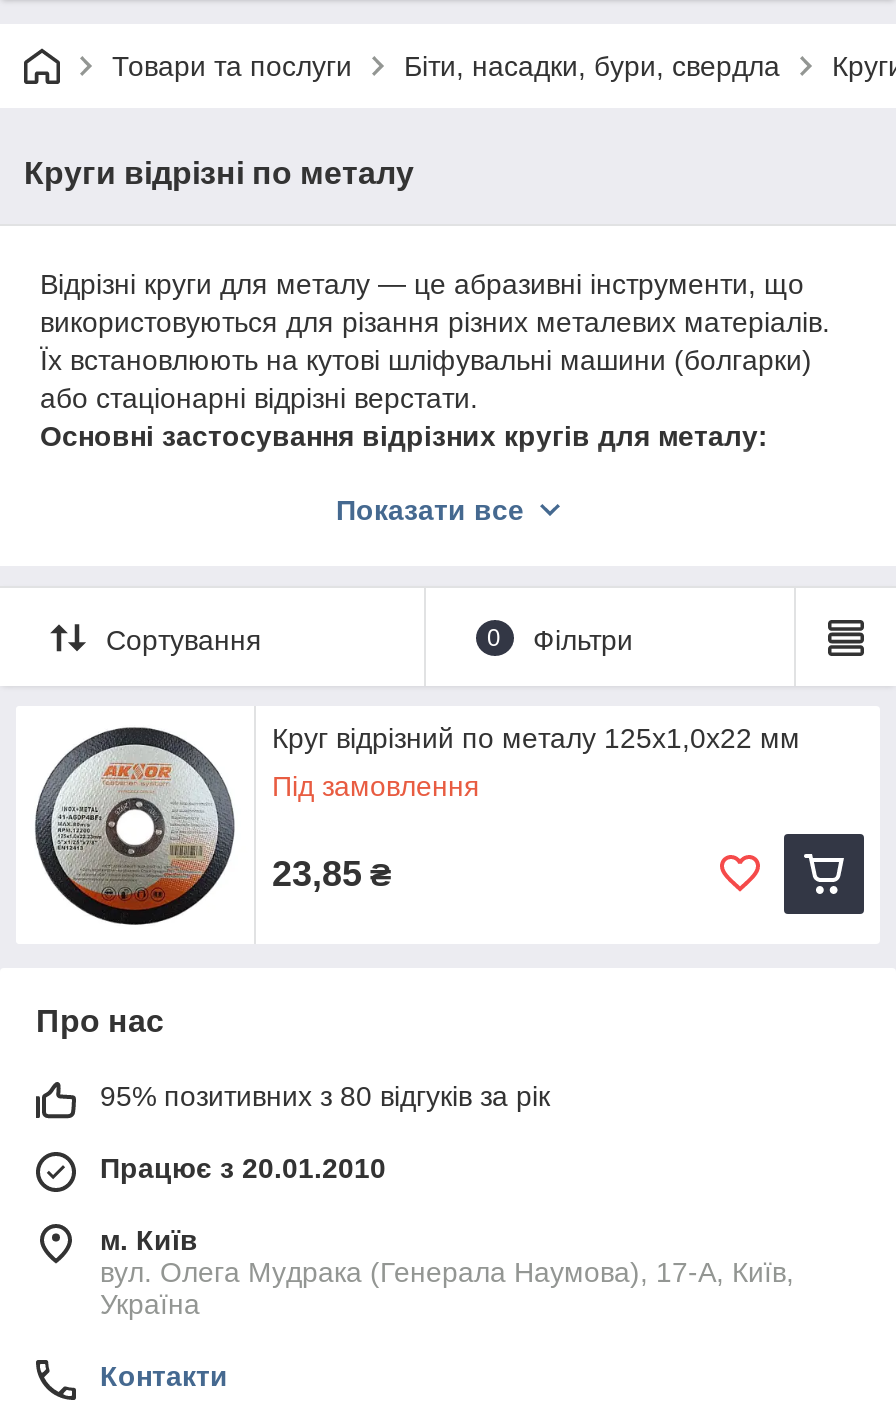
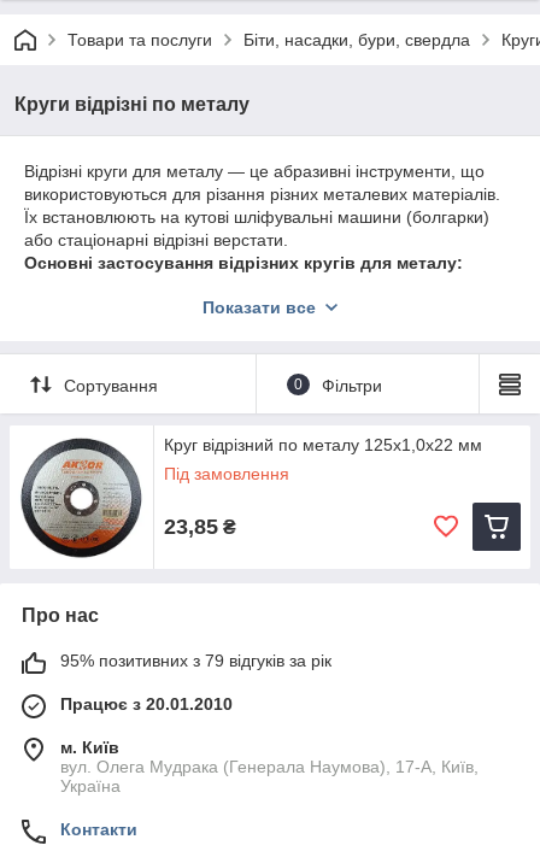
- 95% позитивних з 80 відгуків за рік
+ 95% позитивних з 79 відгуків за рік
